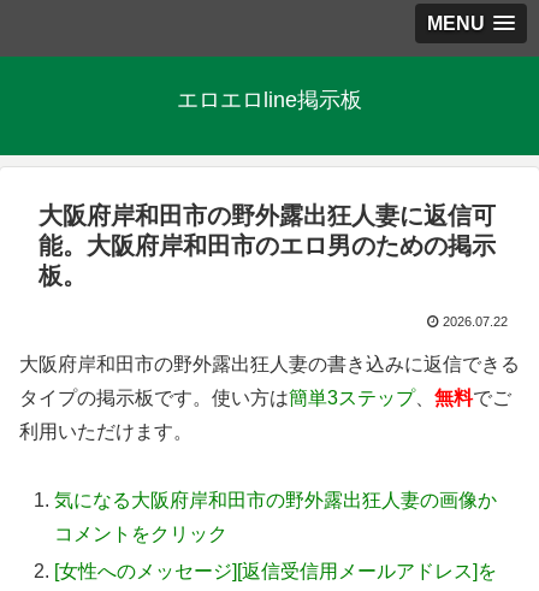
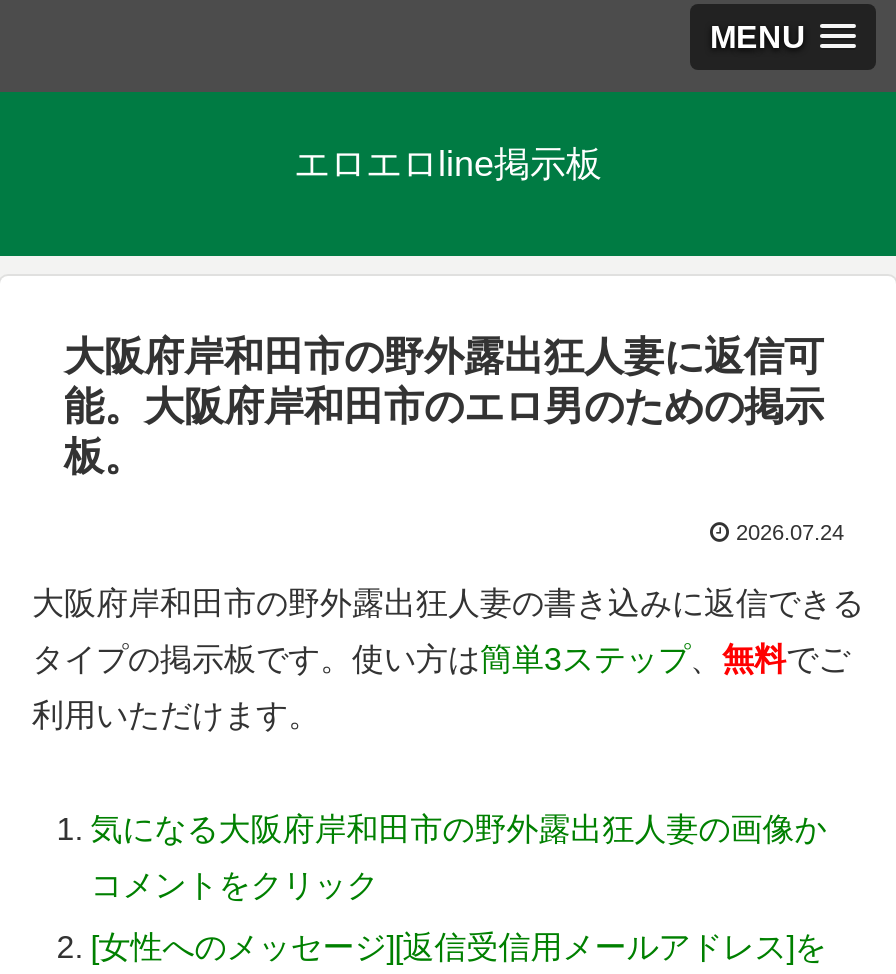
- 2026.07.22
+ 2026.07.24
